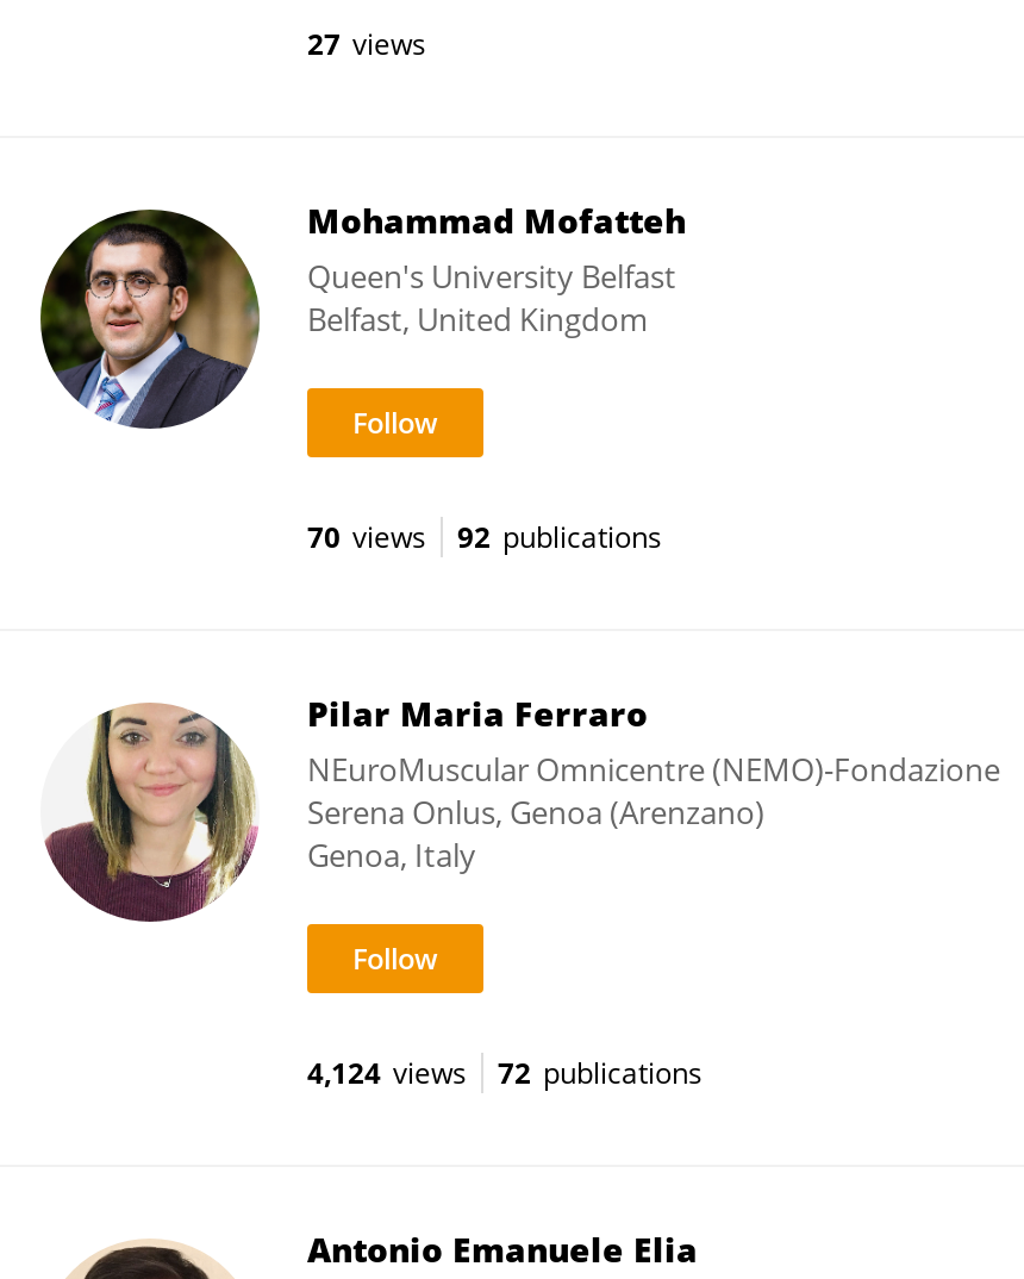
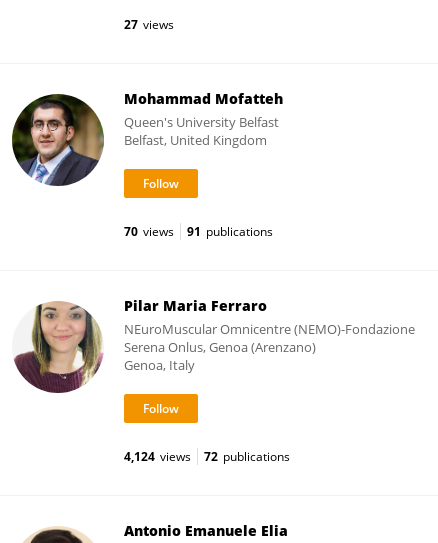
- 92 publications
+ 91 publications
